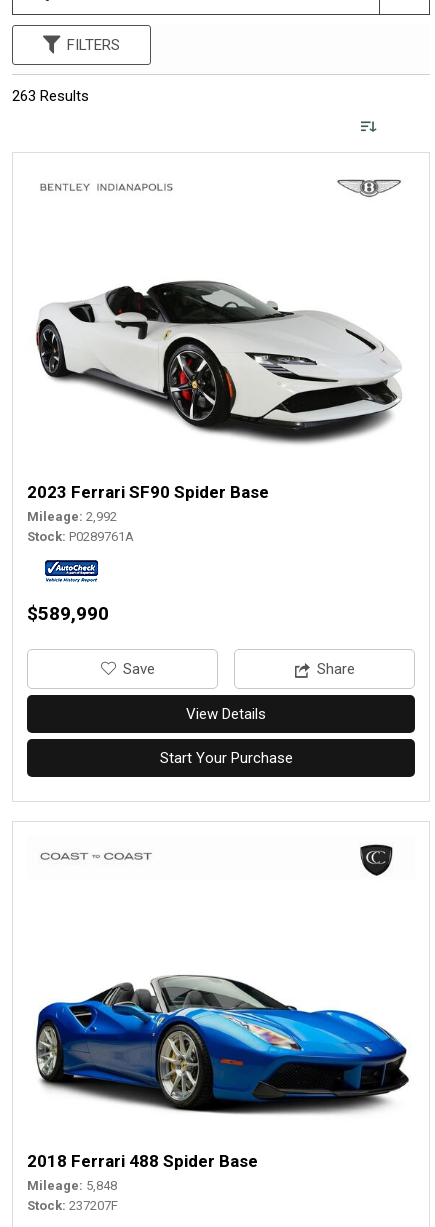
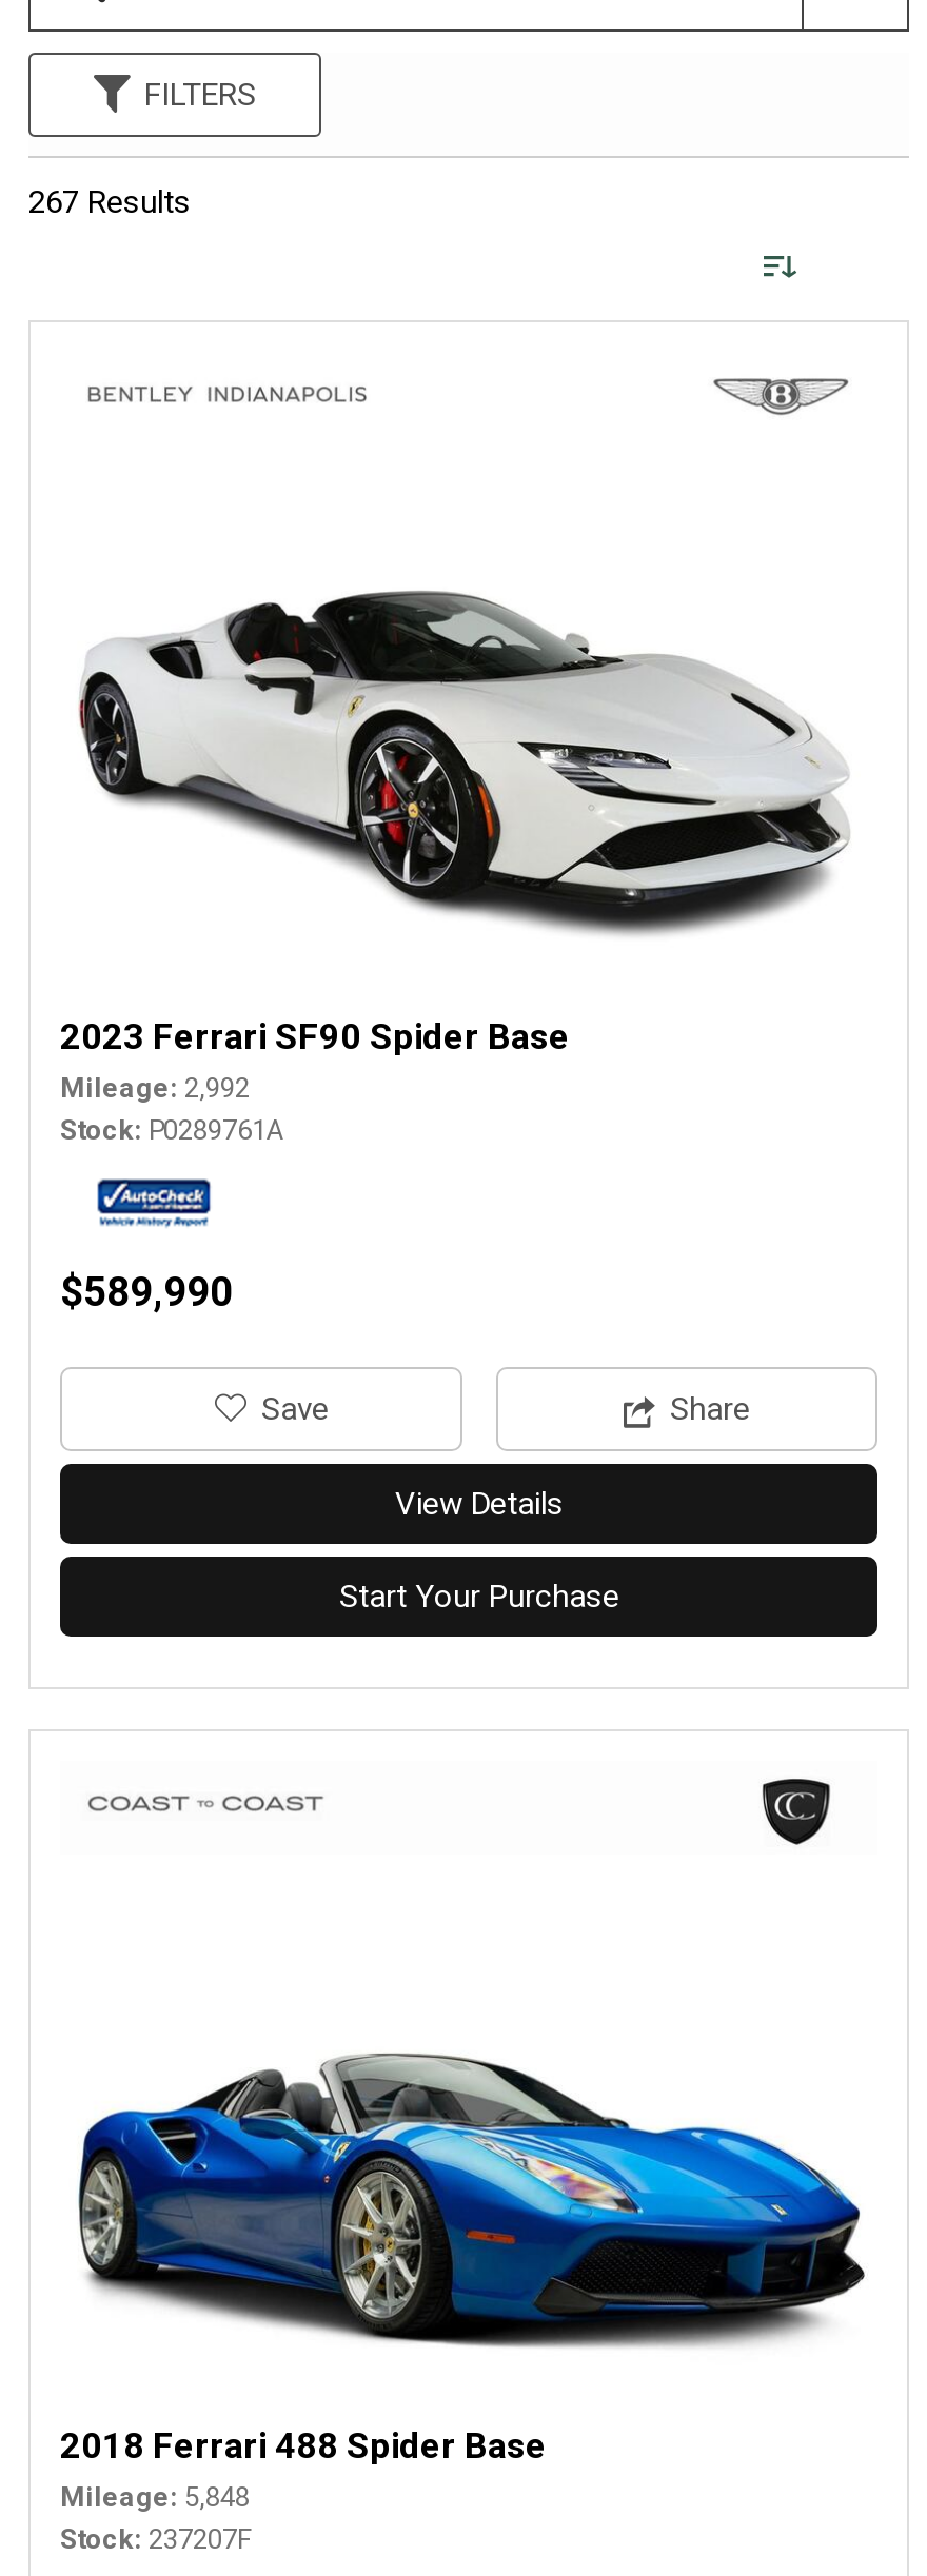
- 263 Results
+ 267 Results
